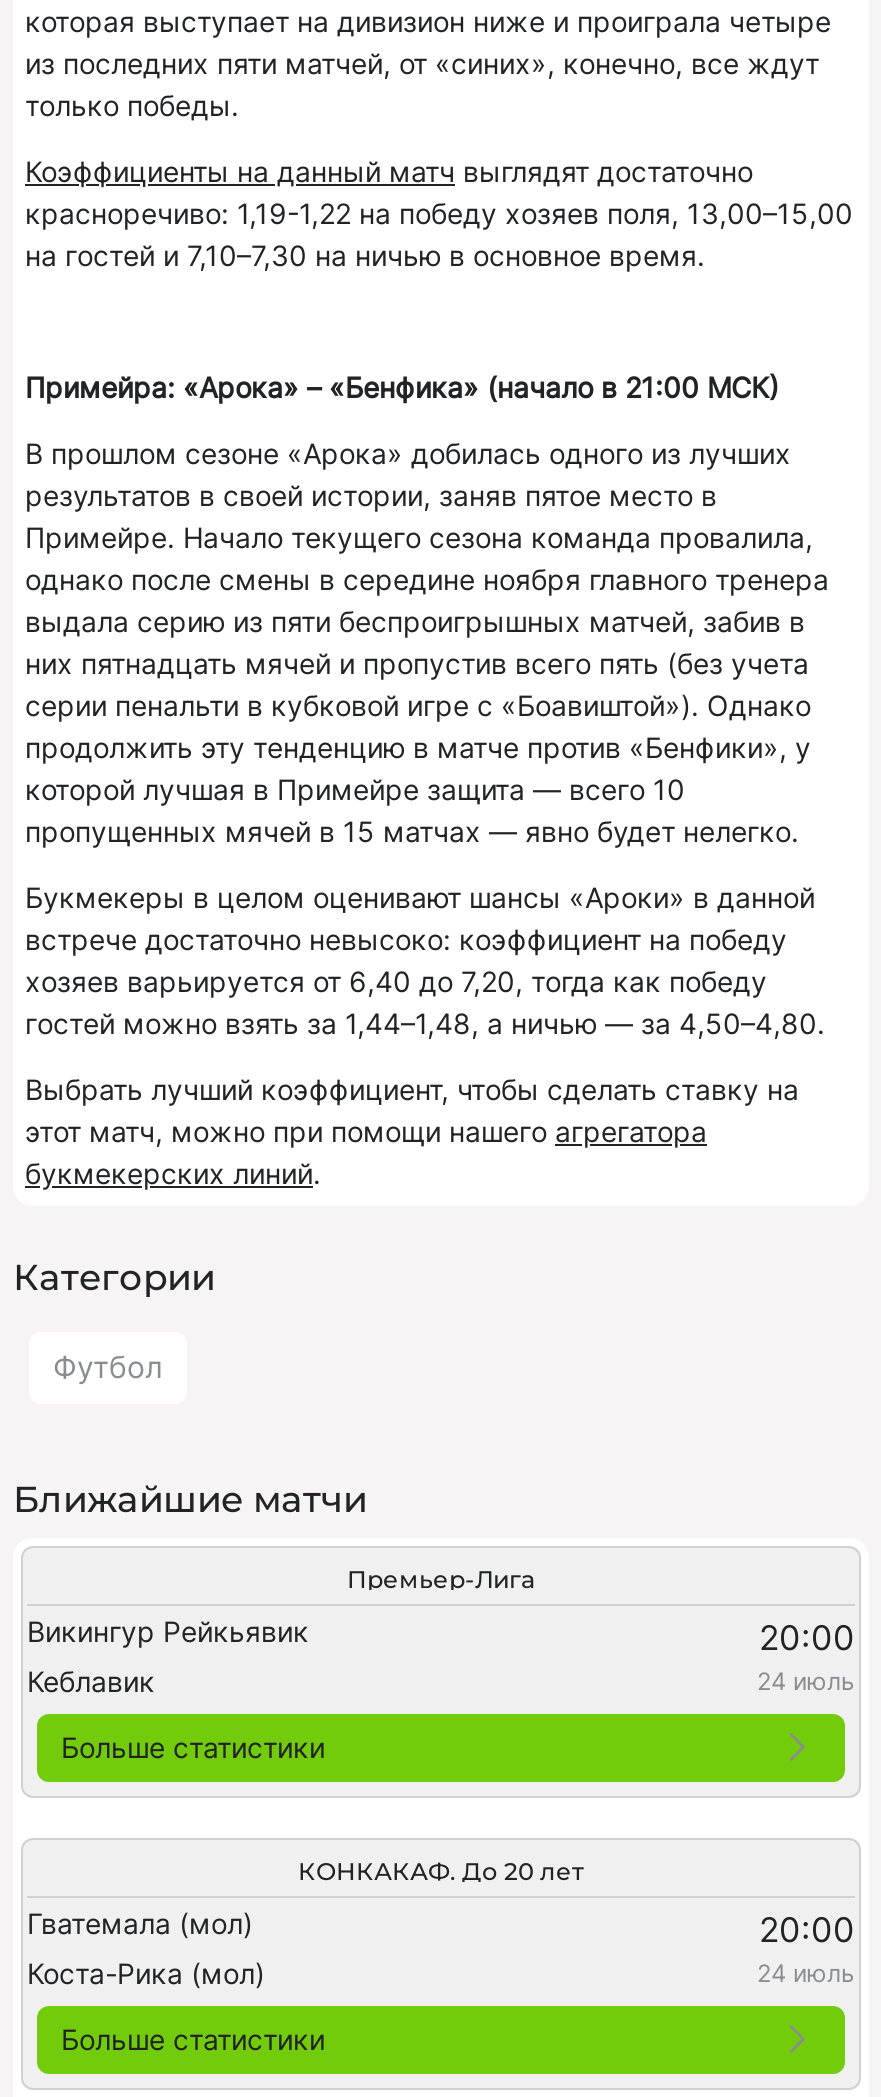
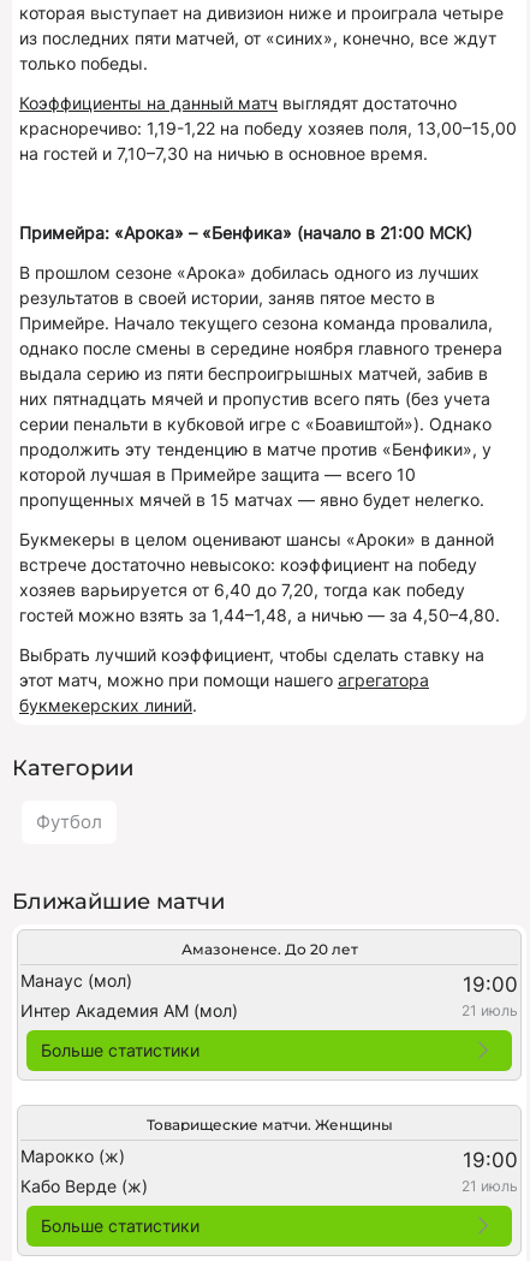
- Премьер-Лига
+ Амазоненсе. До 20 лет

- Викингур Рейкьявик
- 20:00
- Кеблавик
- 24 июль
+ Манаус (мол)
+ 19:00
+ Интер Академия АМ (мол)
+ 21 июль

- КОНКАКАФ. До 20 лет
+ Товарищеские матчи. Женщины

- Гватемала (мол)
- 20:00
- Коста-Рика (мол)
- 24 июль
+ Марокко (ж)
+ 19:00
+ Кабо Верде (ж)
+ 21 июль
